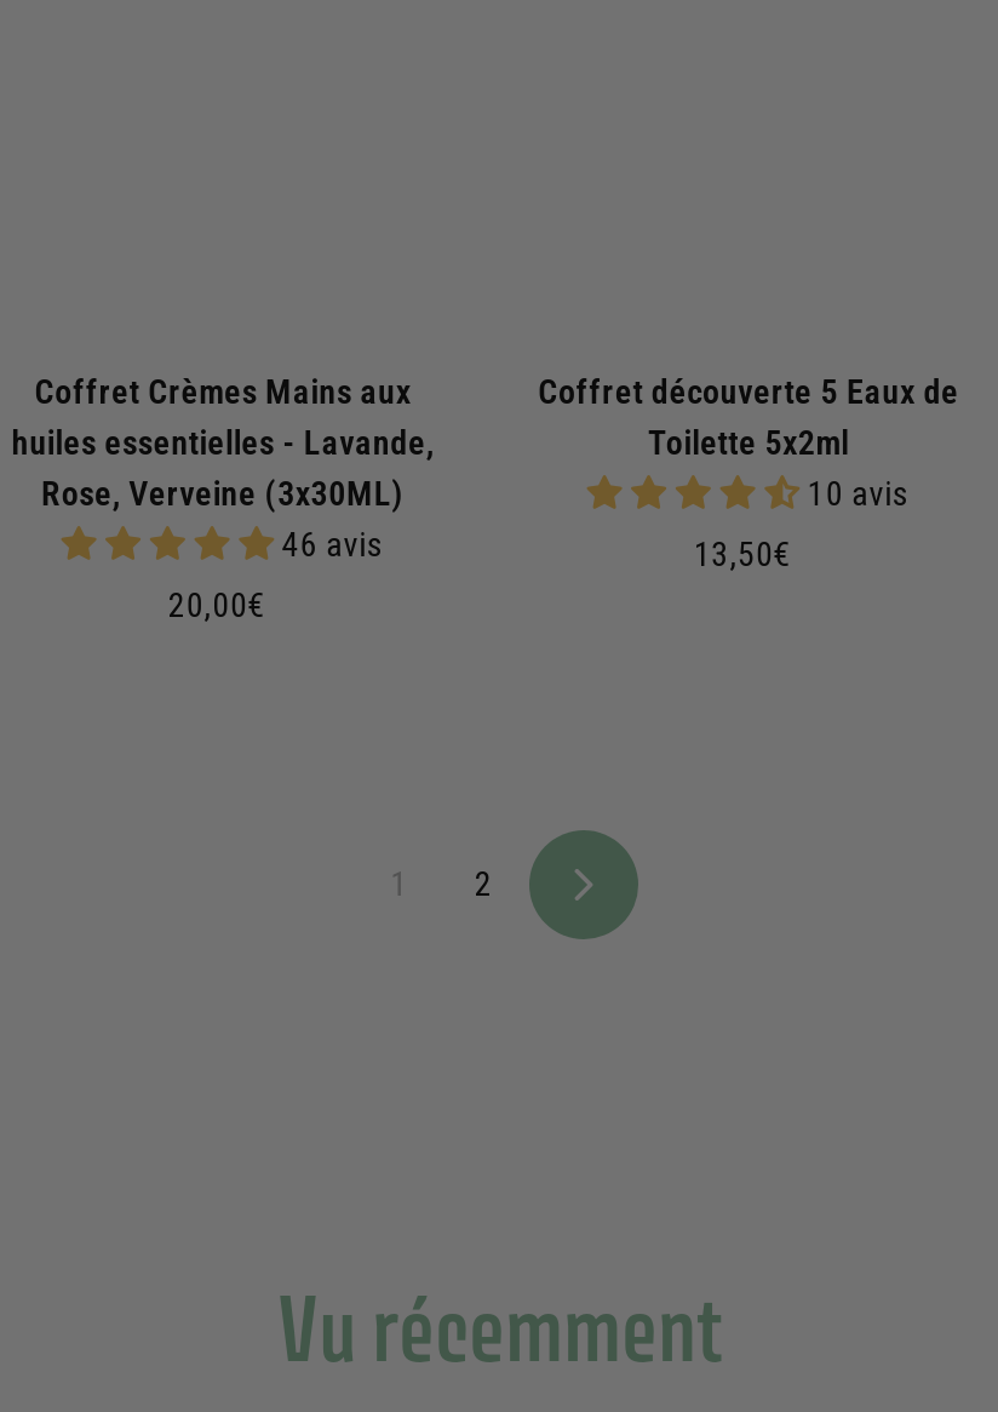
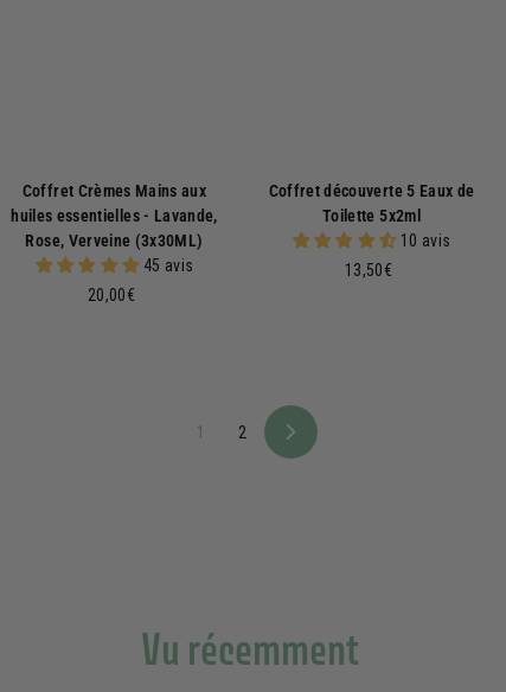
- 46 avis
+ 45 avis
